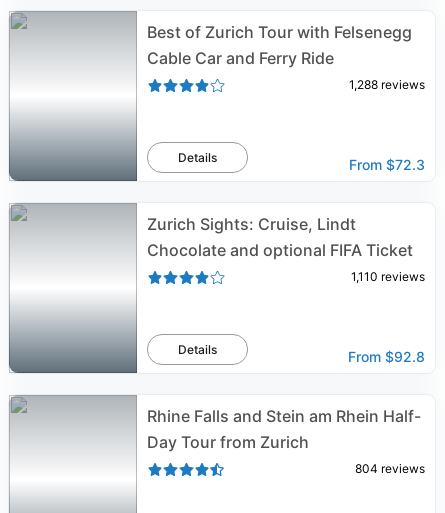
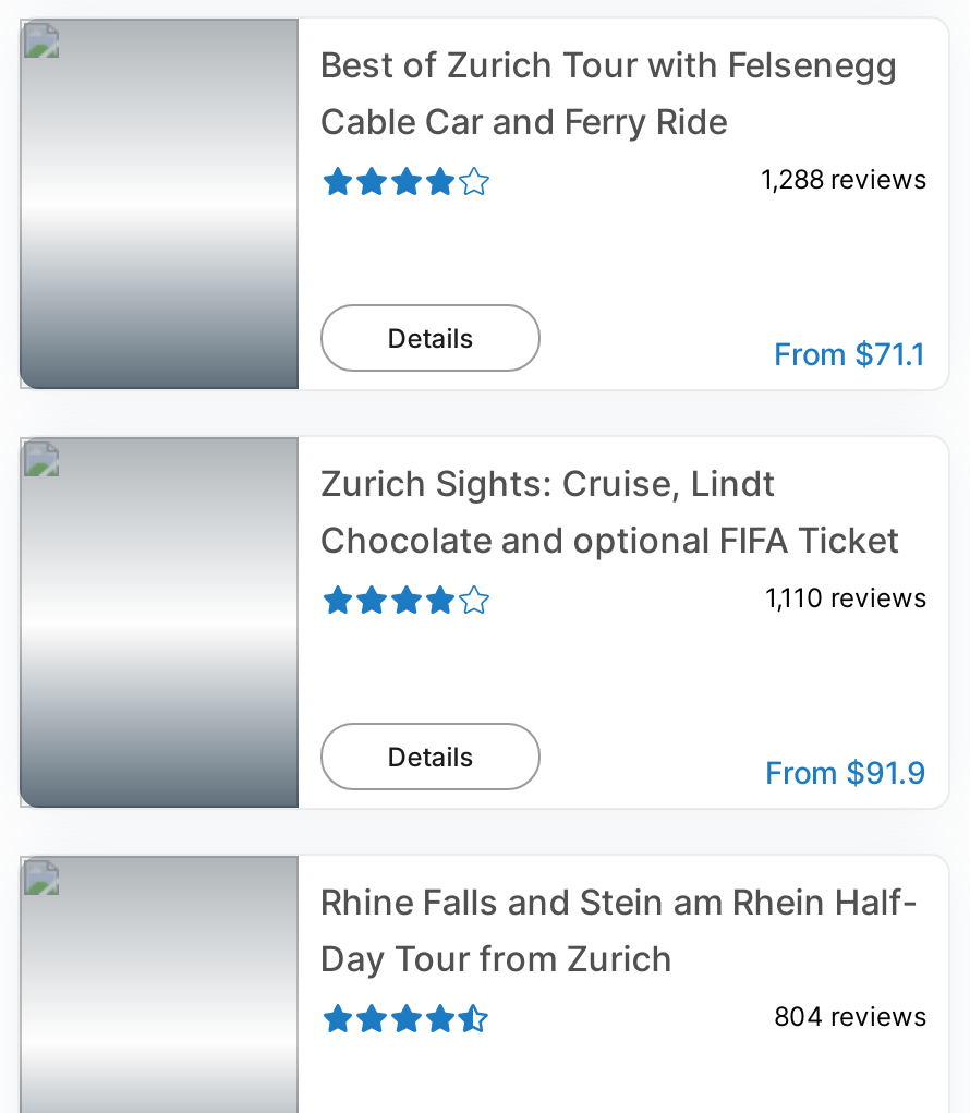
- From $72.3
+ From $71.1

- From $92.8
+ From $91.9
